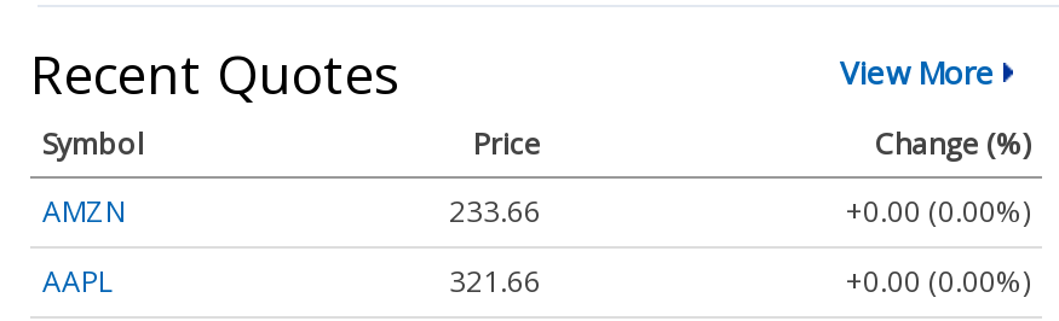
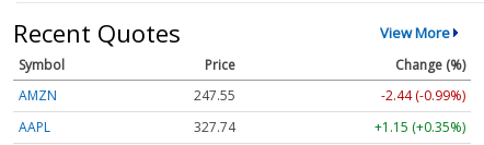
- 233.66
+ 247.55

- +0.00 (0.00%)
+ -2.44 (-0.99%)

- 321.66
+ 327.74

- +0.00 (0.00%)
+ +1.15 (+0.35%)
